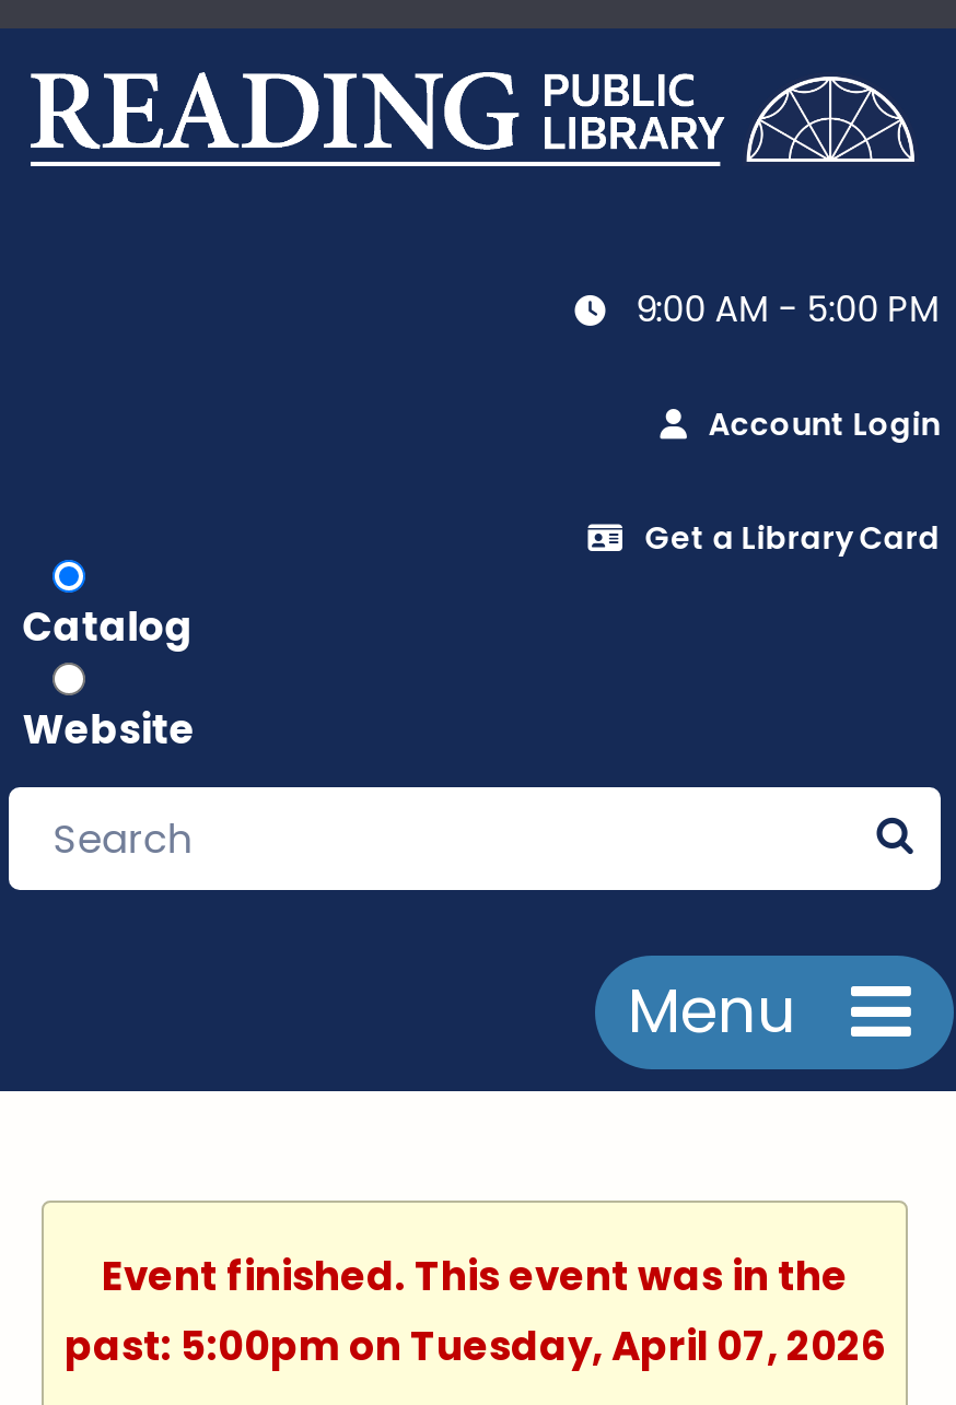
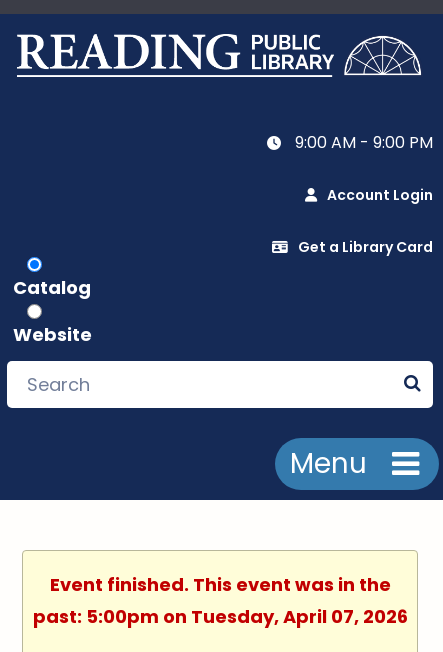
- 9:00 AM - 5:00 PM
+ 9:00 AM - 9:00 PM
